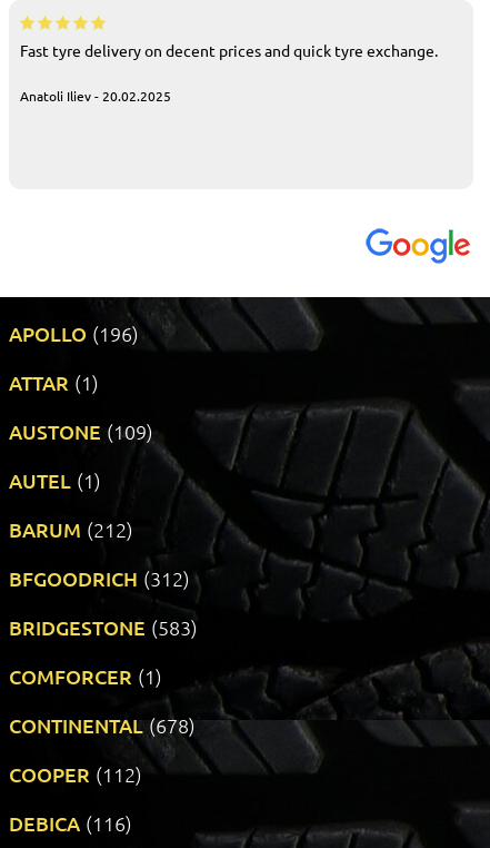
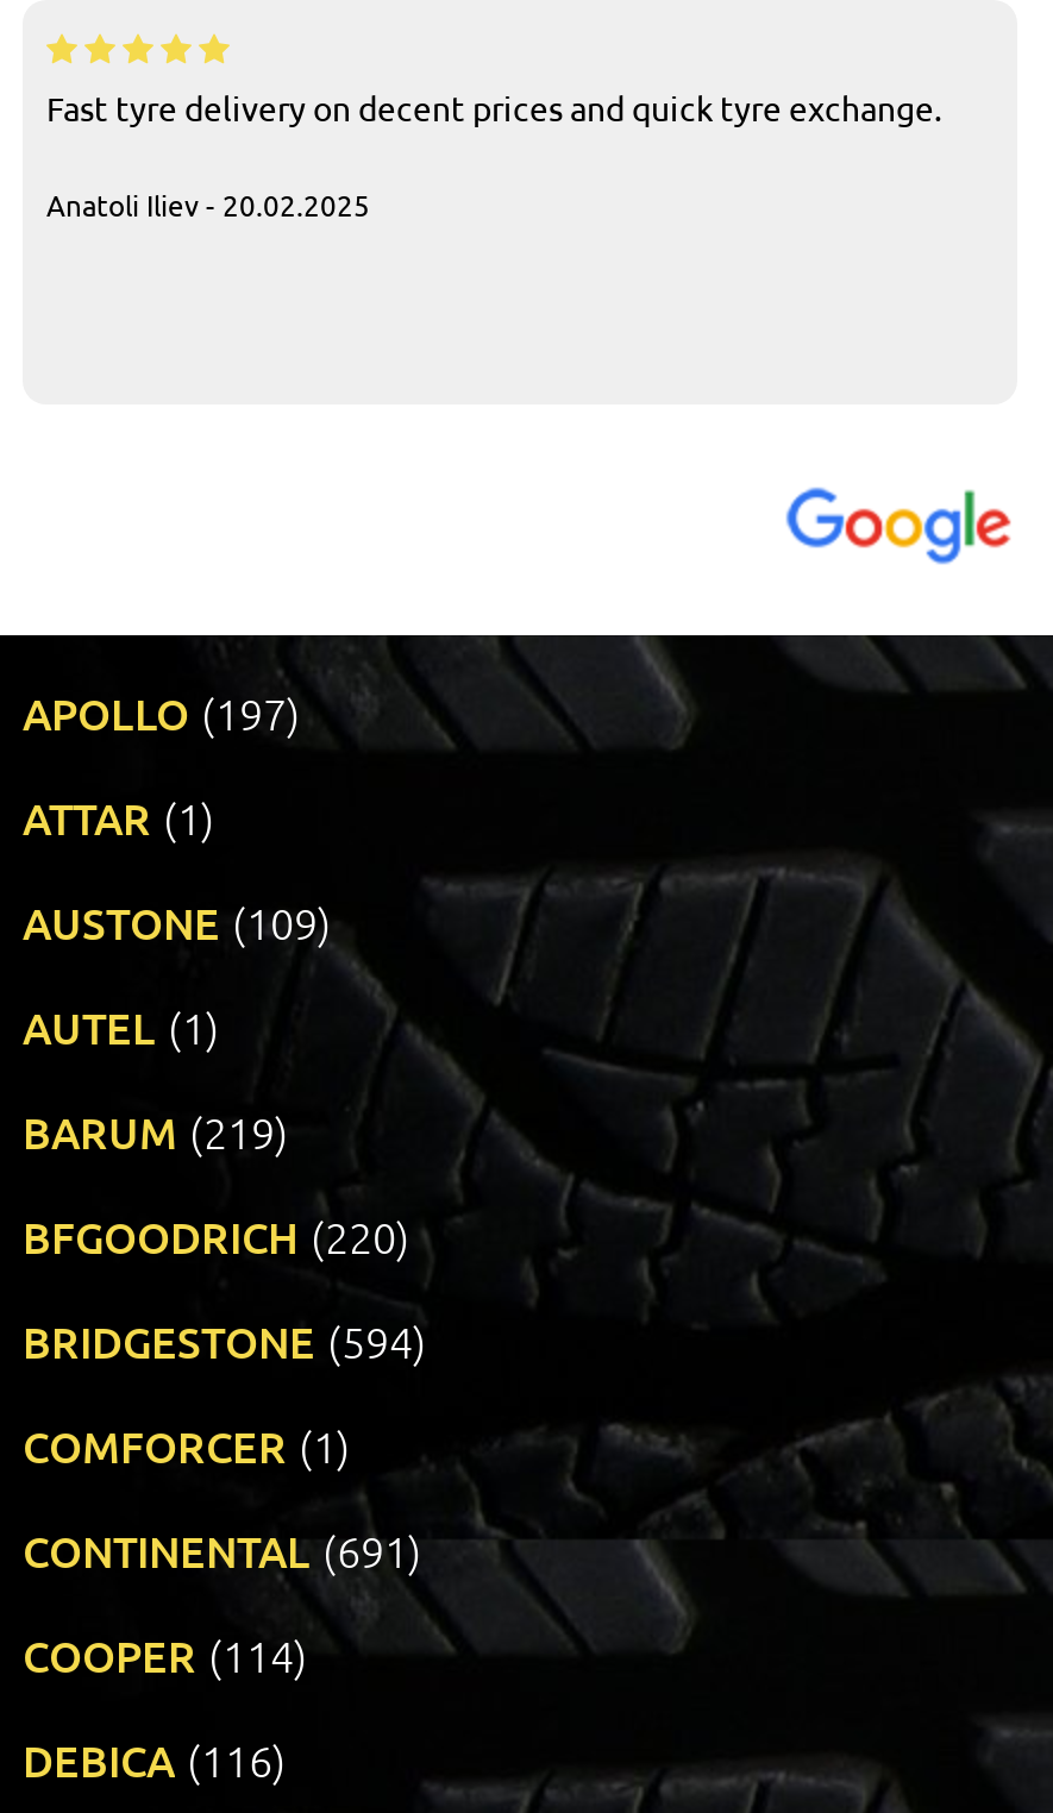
- APOLLO (196)
+ APOLLO (197)

- BARUM (212)
+ BARUM (219)

- BFGOODRICH (312)
+ BFGOODRICH (220)

- BRIDGESTONE (583)
+ BRIDGESTONE (594)

- CONTINENTAL (678)
+ CONTINENTAL (691)

- COOPER (112)
+ COOPER (114)
